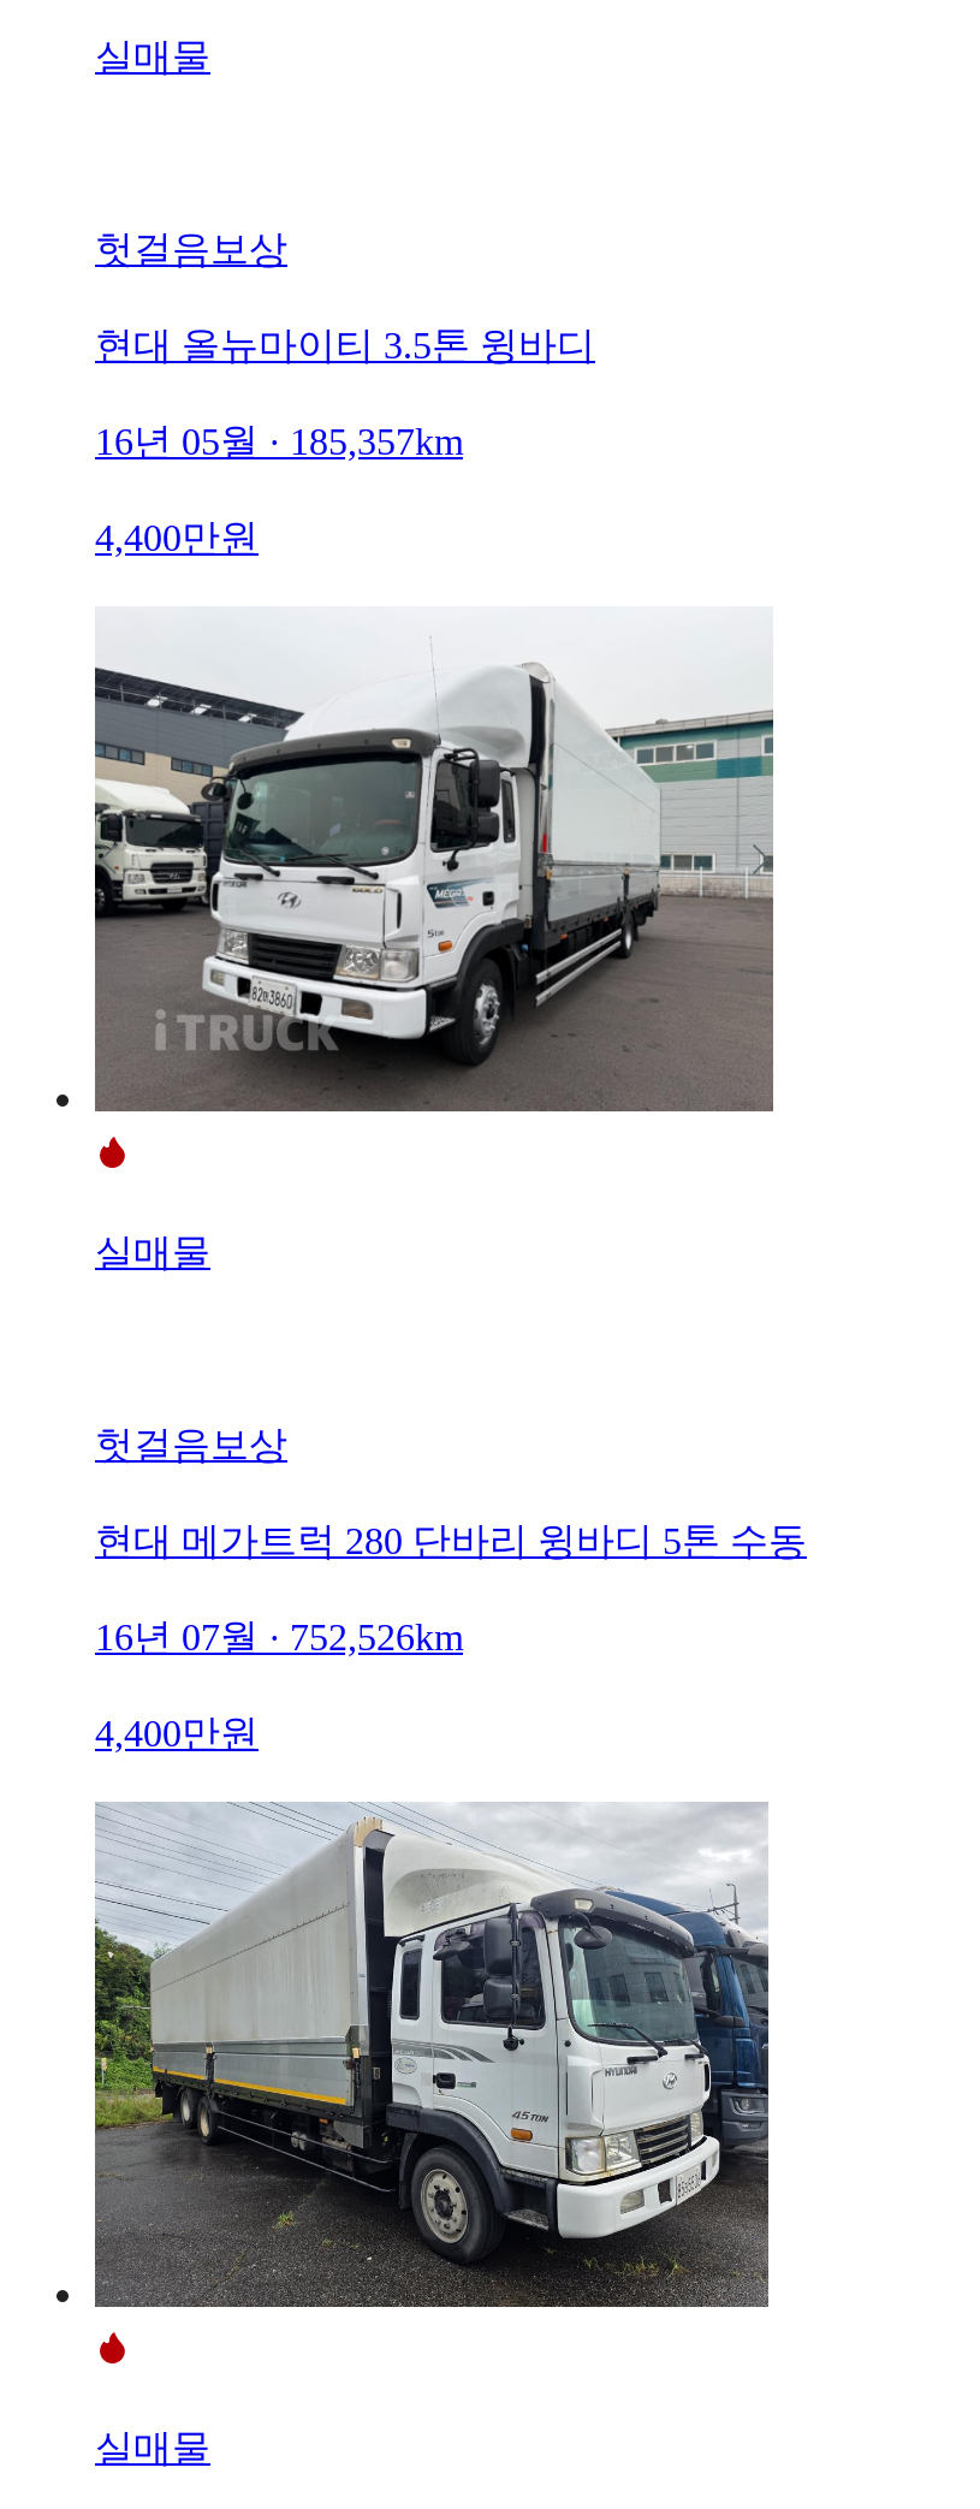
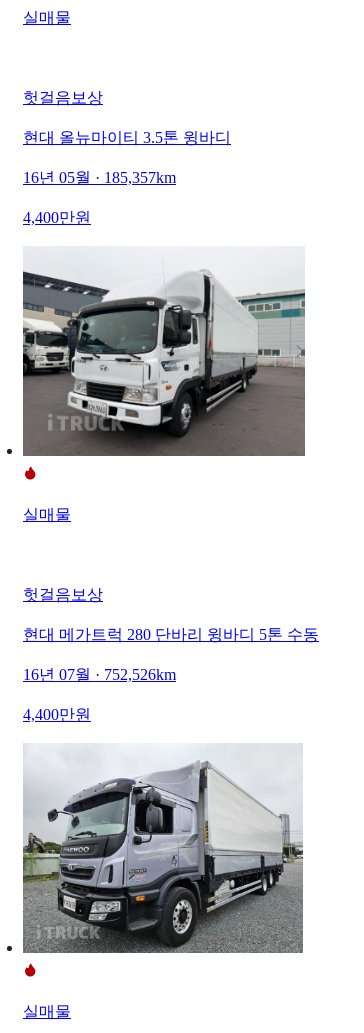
- [image]
+ [image]
